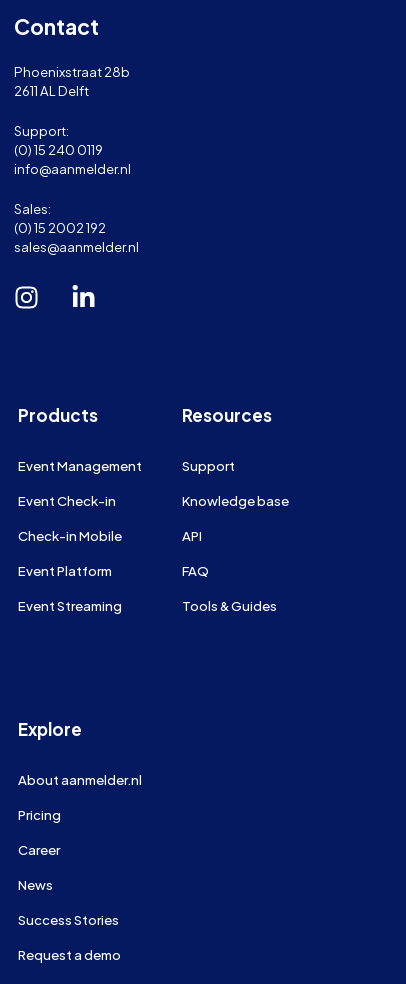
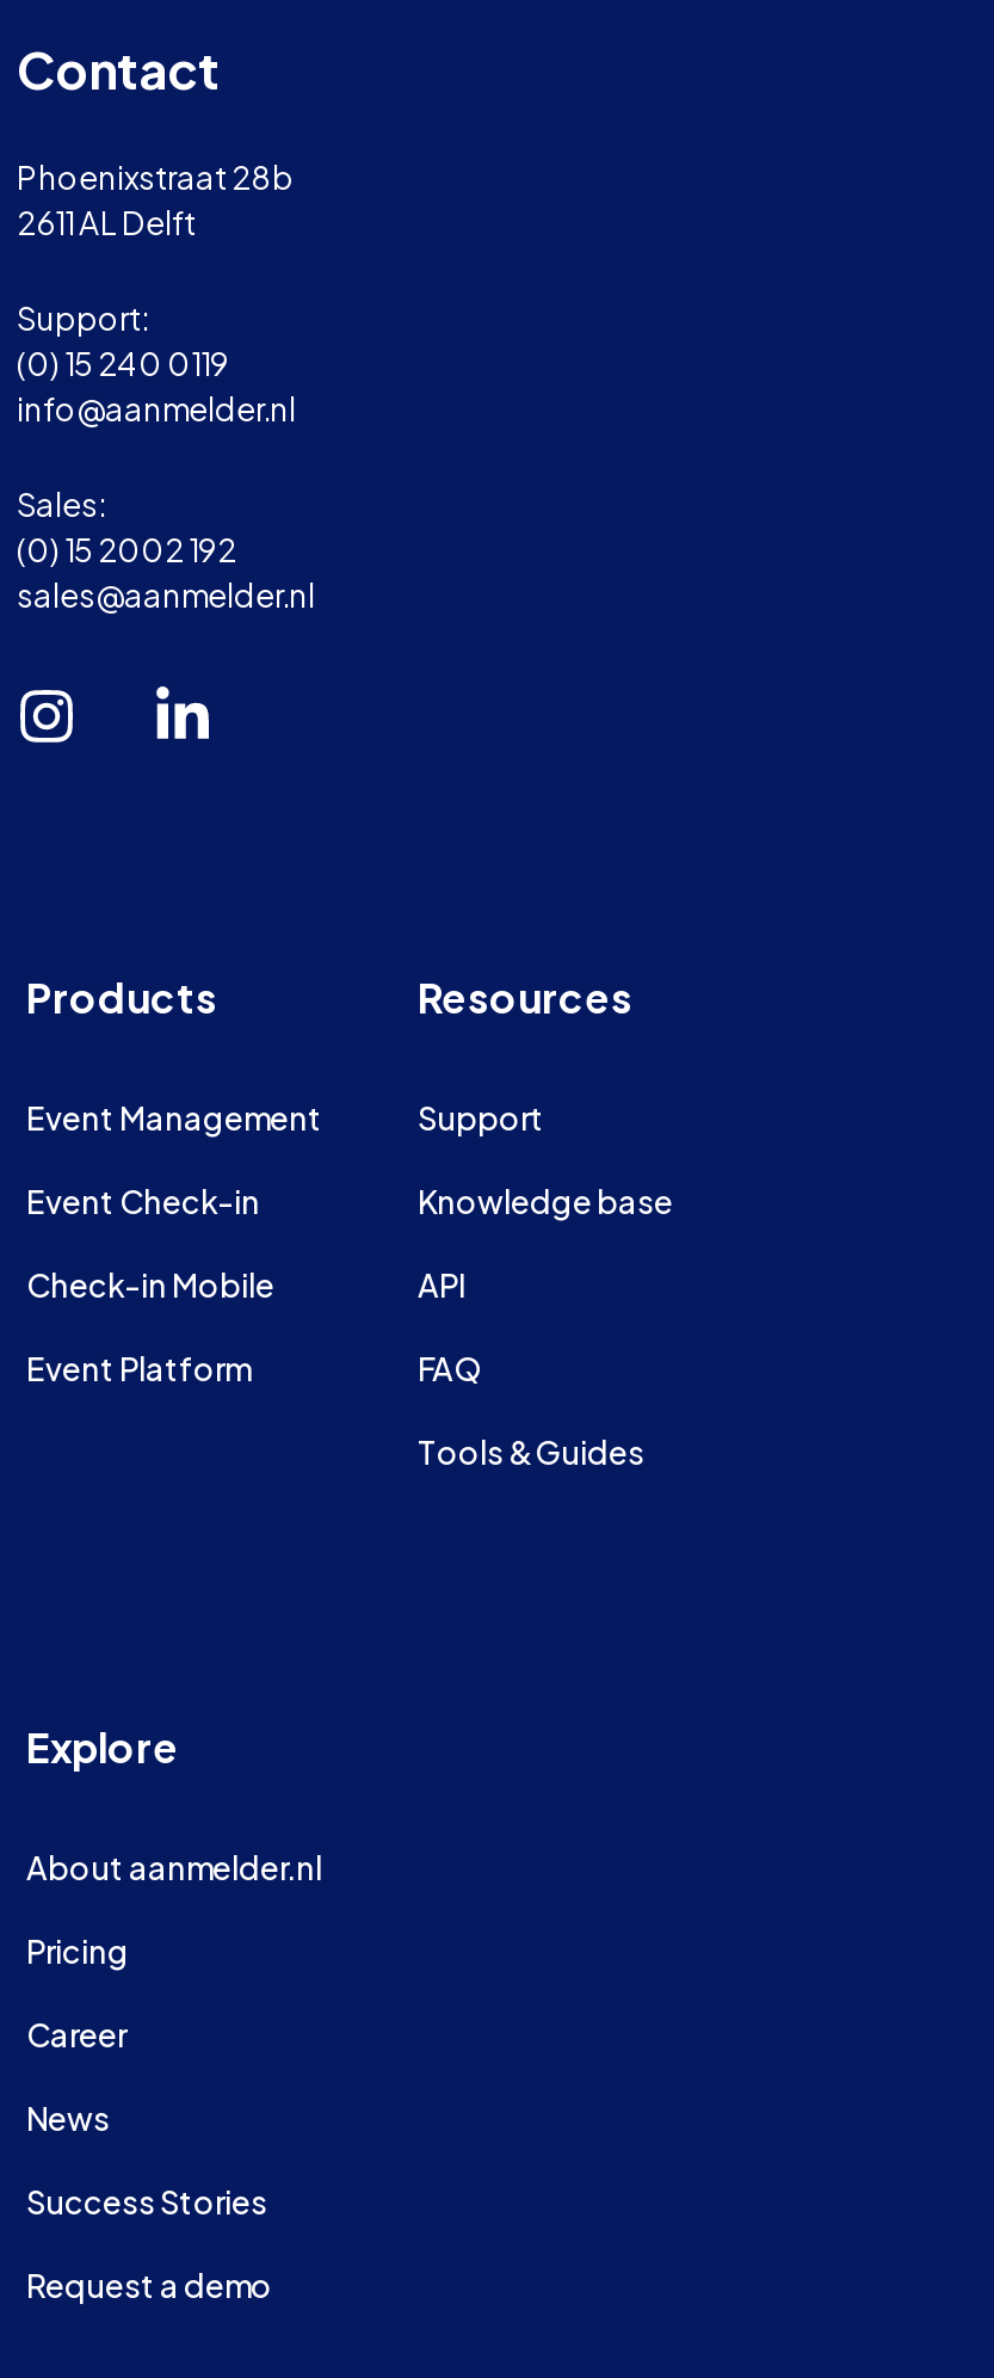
- Event Streaming
